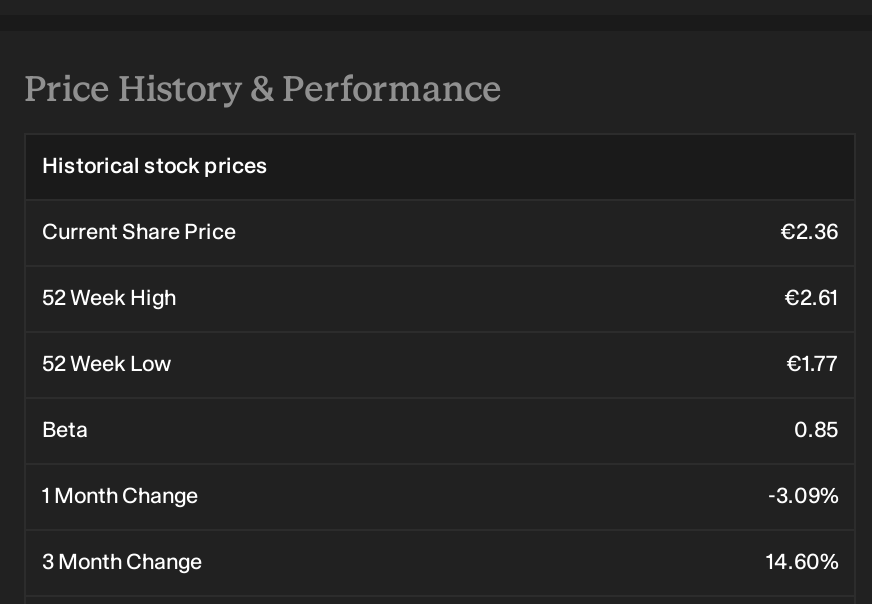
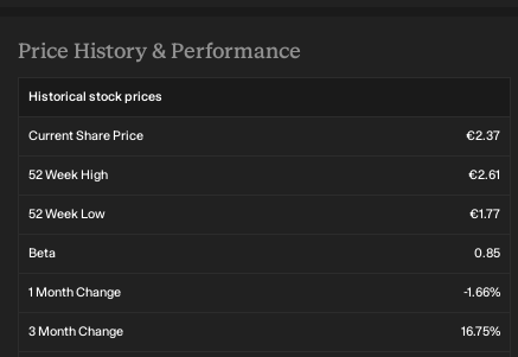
- €2.36
+ €2.37

- -3.09%
+ -1.66%

- 14.60%
+ 16.75%
